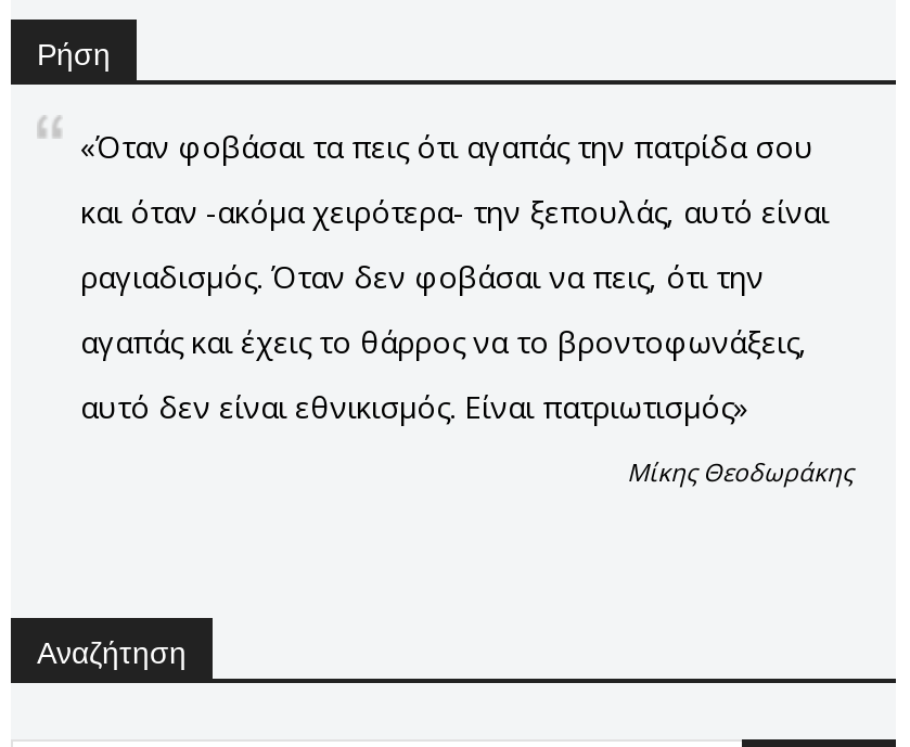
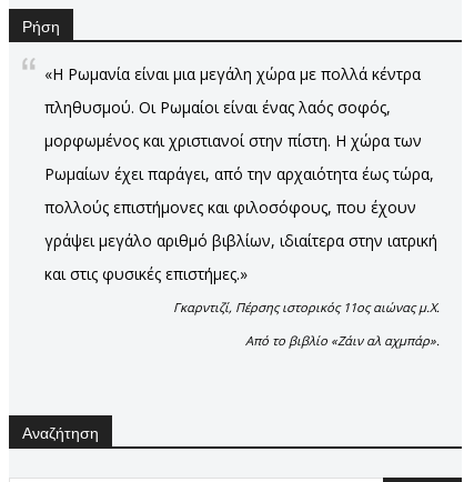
- «Όταν φοβάσαι τα πεις ότι αγαπάς την πατρίδα σου
- και όταν -ακόμα χειρότερα- την ξεπουλάς, αυτό είναι
- ραγιαδισμός. Όταν δεν φοβάσαι να πεις, ότι την
- αγαπάς και έχεις το θάρρος να το βροντοφωνάξεις,
- αυτό δεν είναι εθνικισμός. Είναι πατριωτισμός»
- Μίκης Θεοδωράκης
+ «Η Ρωμανία είναι μια μεγάλη χώρα με πολλά κέντρα
+ πληθυσμού. Οι Ρωμαίοι είναι ένας λαός σοφός,
+ μορφωμένος και χριστιανοί στην πίστη. Η χώρα των
+ Ρωμαίων έχει παράγει, από την αρχαιότητα έως τώρα,
+ πολλούς επιστήμονες και φιλοσόφους, που έχουν
+ γράψει μεγάλο αριθμό βιβλίων, ιδιαίτερα στην ιατρική
+ και στις φυσικές επιστήμες.»
+ Γκαρντιζί, Πέρσης ιστορικός 11ος αιώνας μ.Χ.
+ Από το βιβλίο «Ζάιν αλ αχμπάρ».
